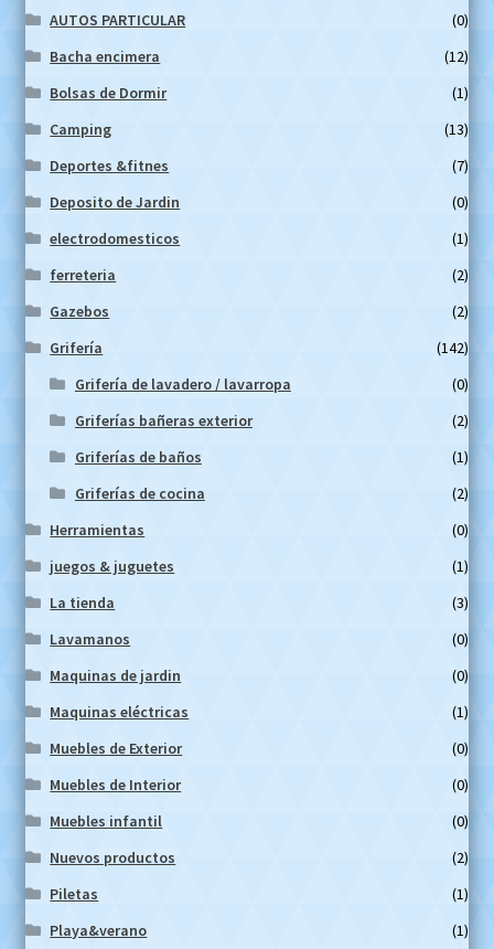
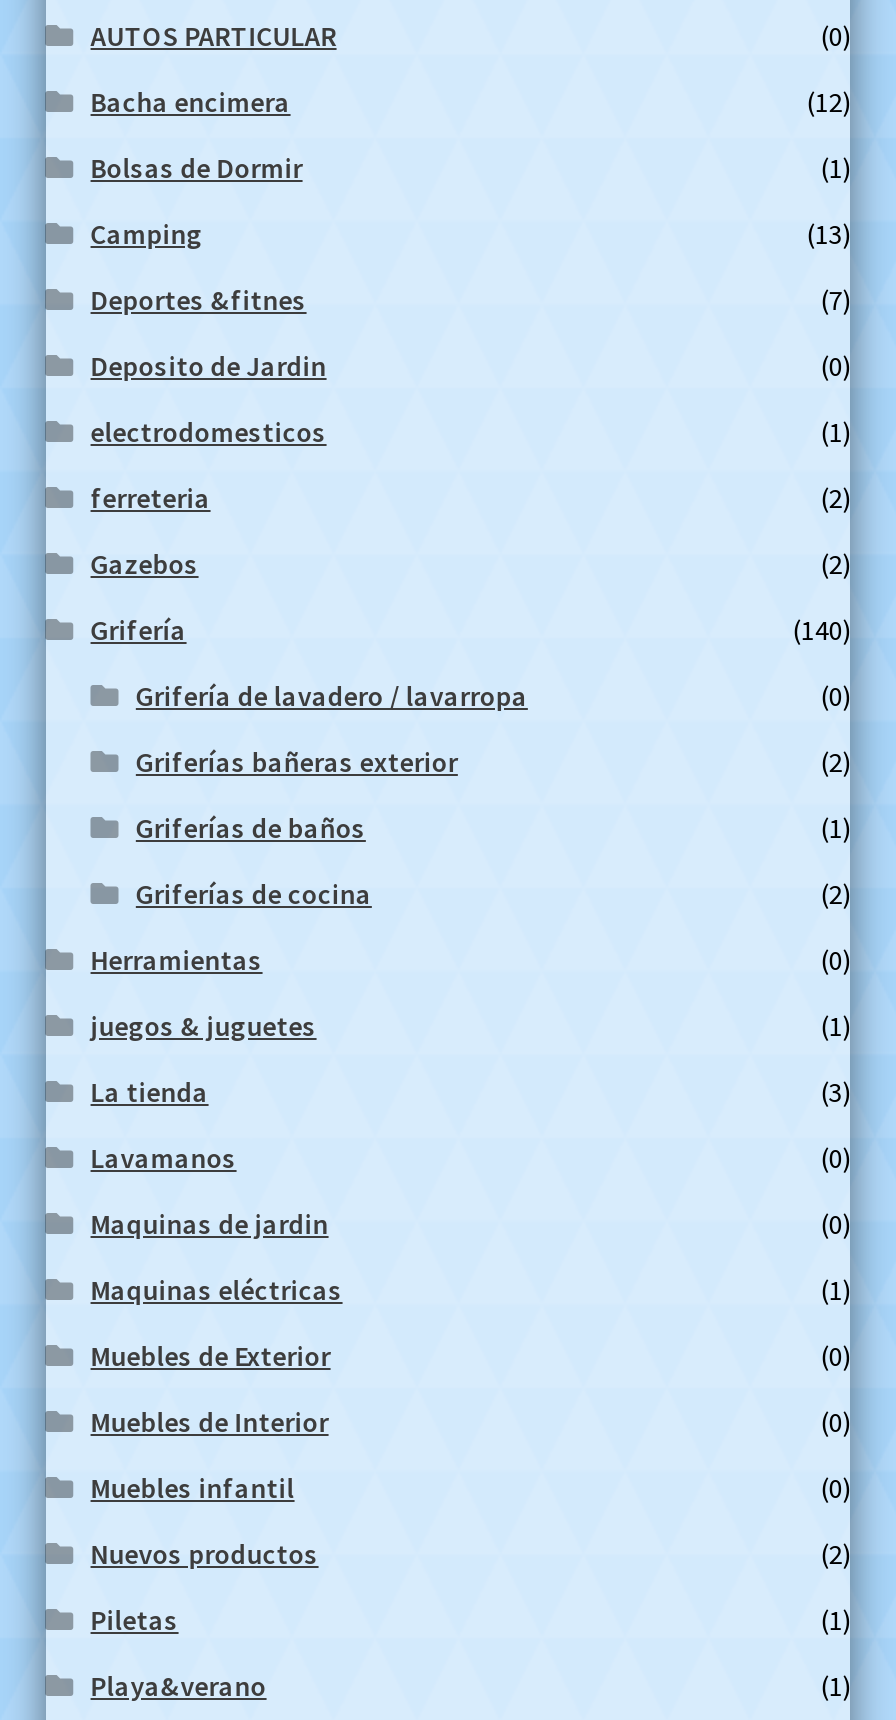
- (142)
+ (140)
